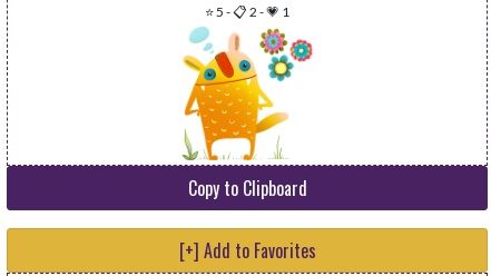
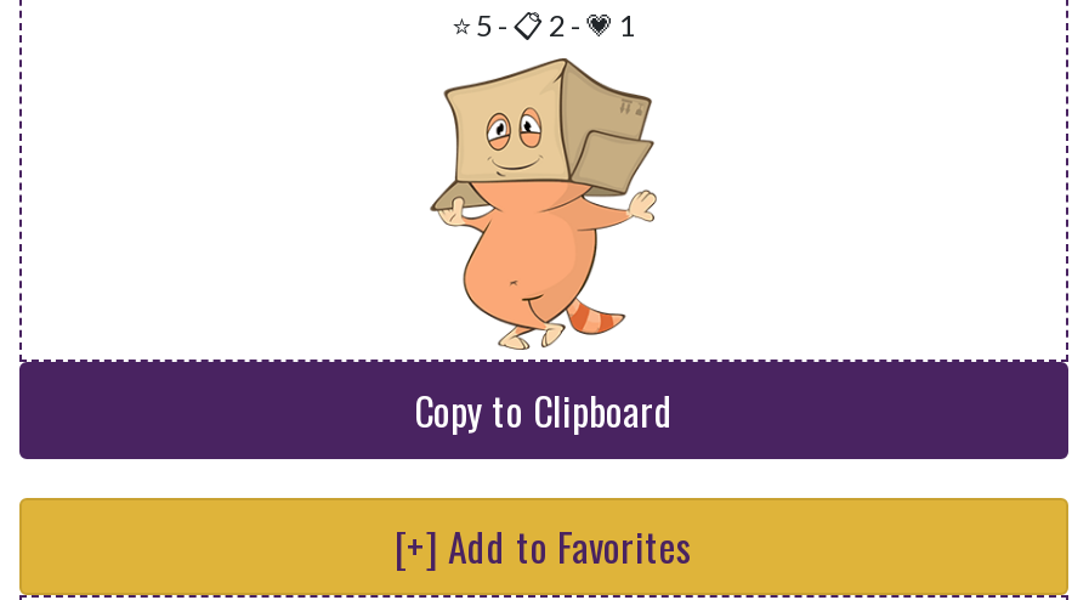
- [image]
+ [image]
